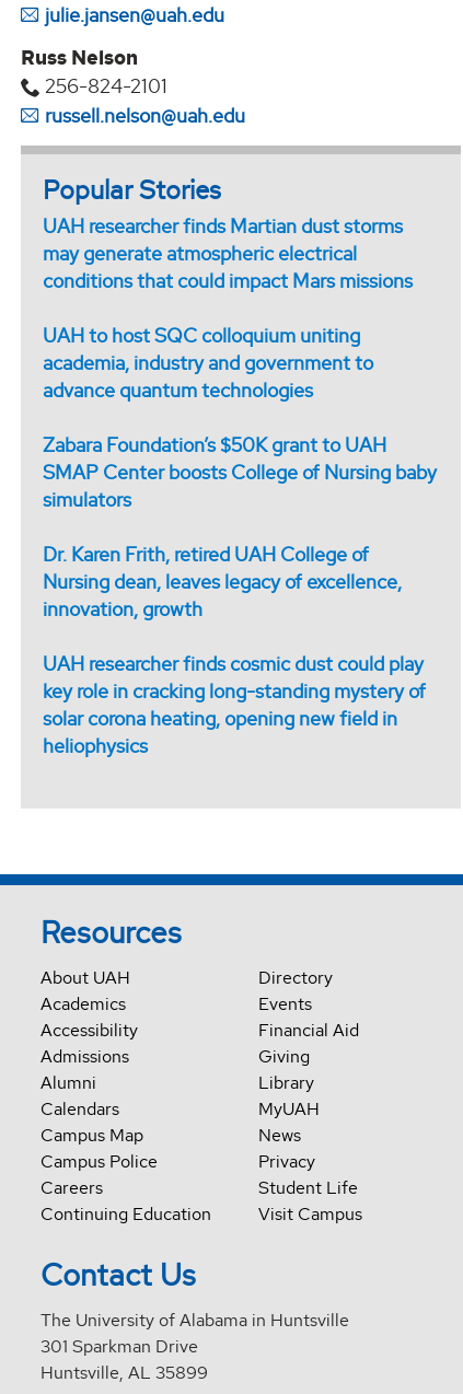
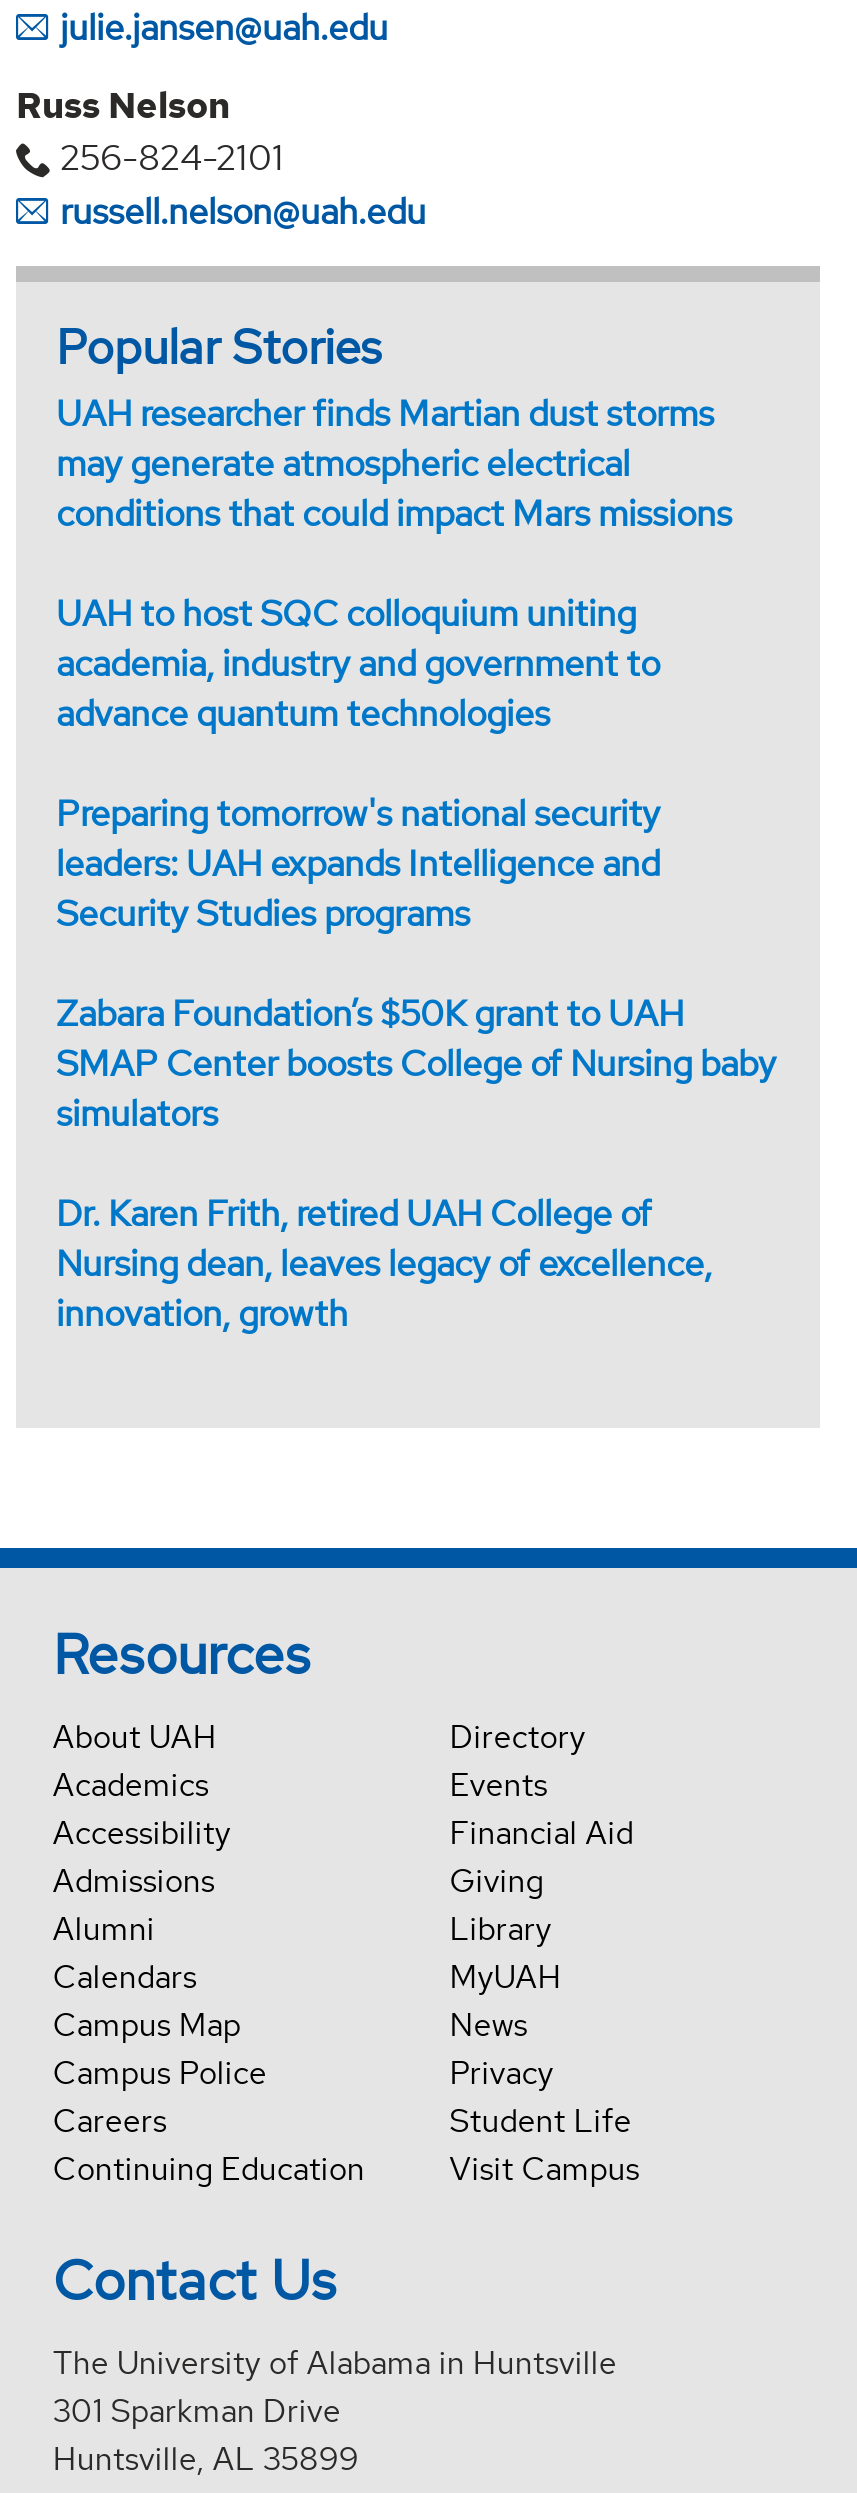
+ Preparing tomorrow's national security
+ leaders: UAH expands Intelligence and
+ Security Studies programs

moved down: Zabara Foundation’s $50K grant to UAH | SMAP Center boosts College of Nursing baby | simulators | Dr. Karen Frith, retired UAH College of | Nursing dean, leaves legacy of excellence, | innovation, growth

- UAH researcher finds cosmic dust could play
- key role in cracking long-standing mystery of
- solar corona heating, opening new field in
- heliophysics
